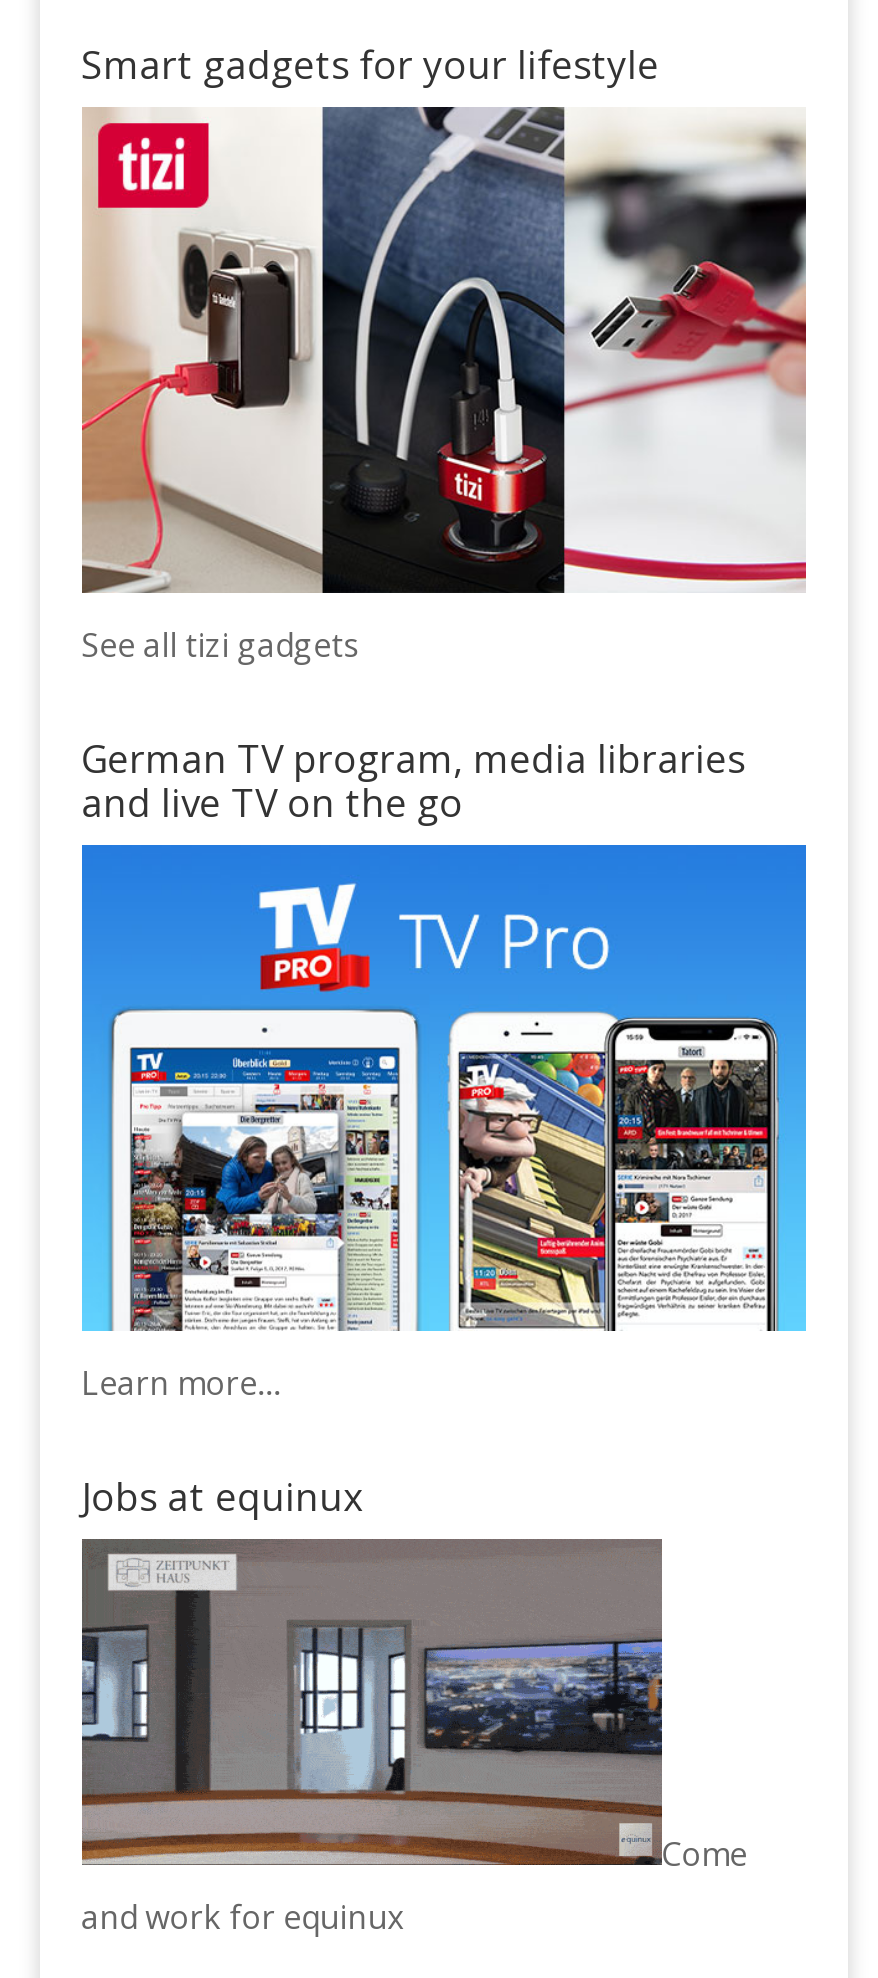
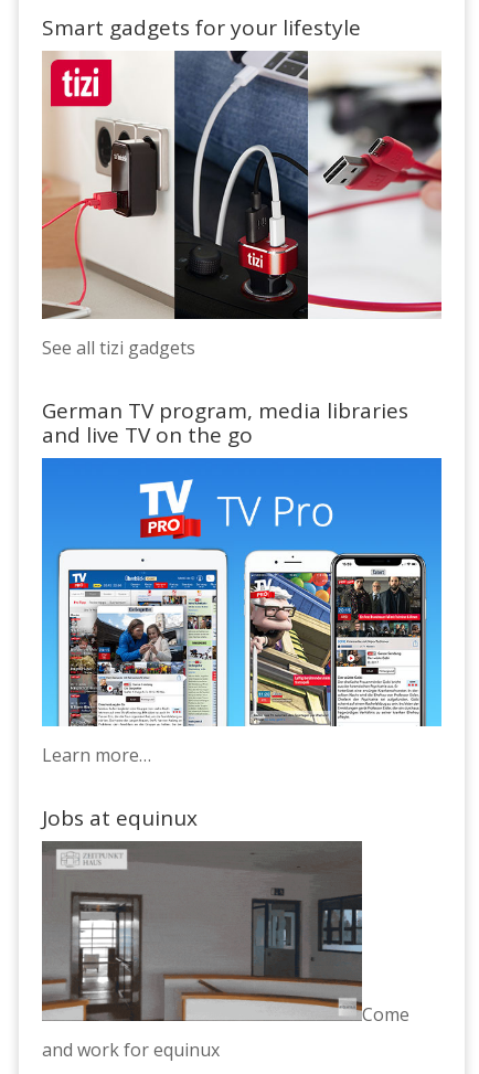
- [image]
+ [image]
